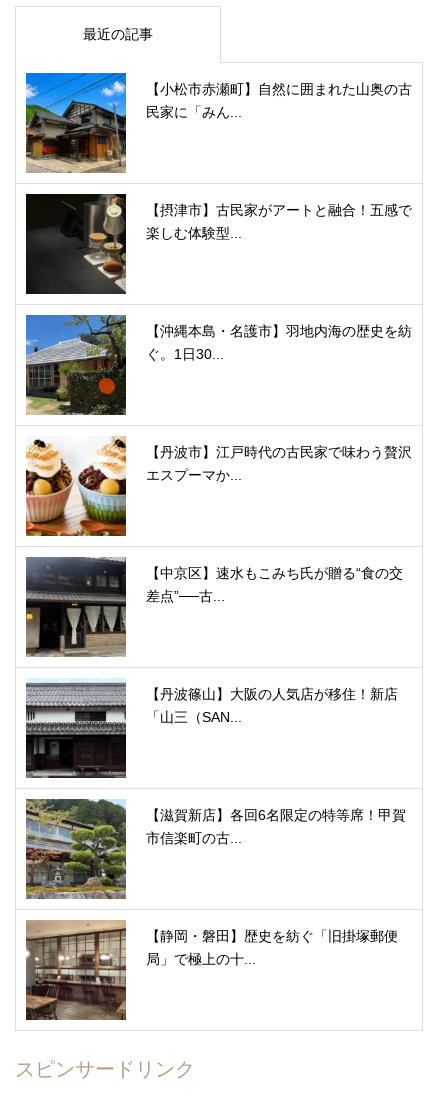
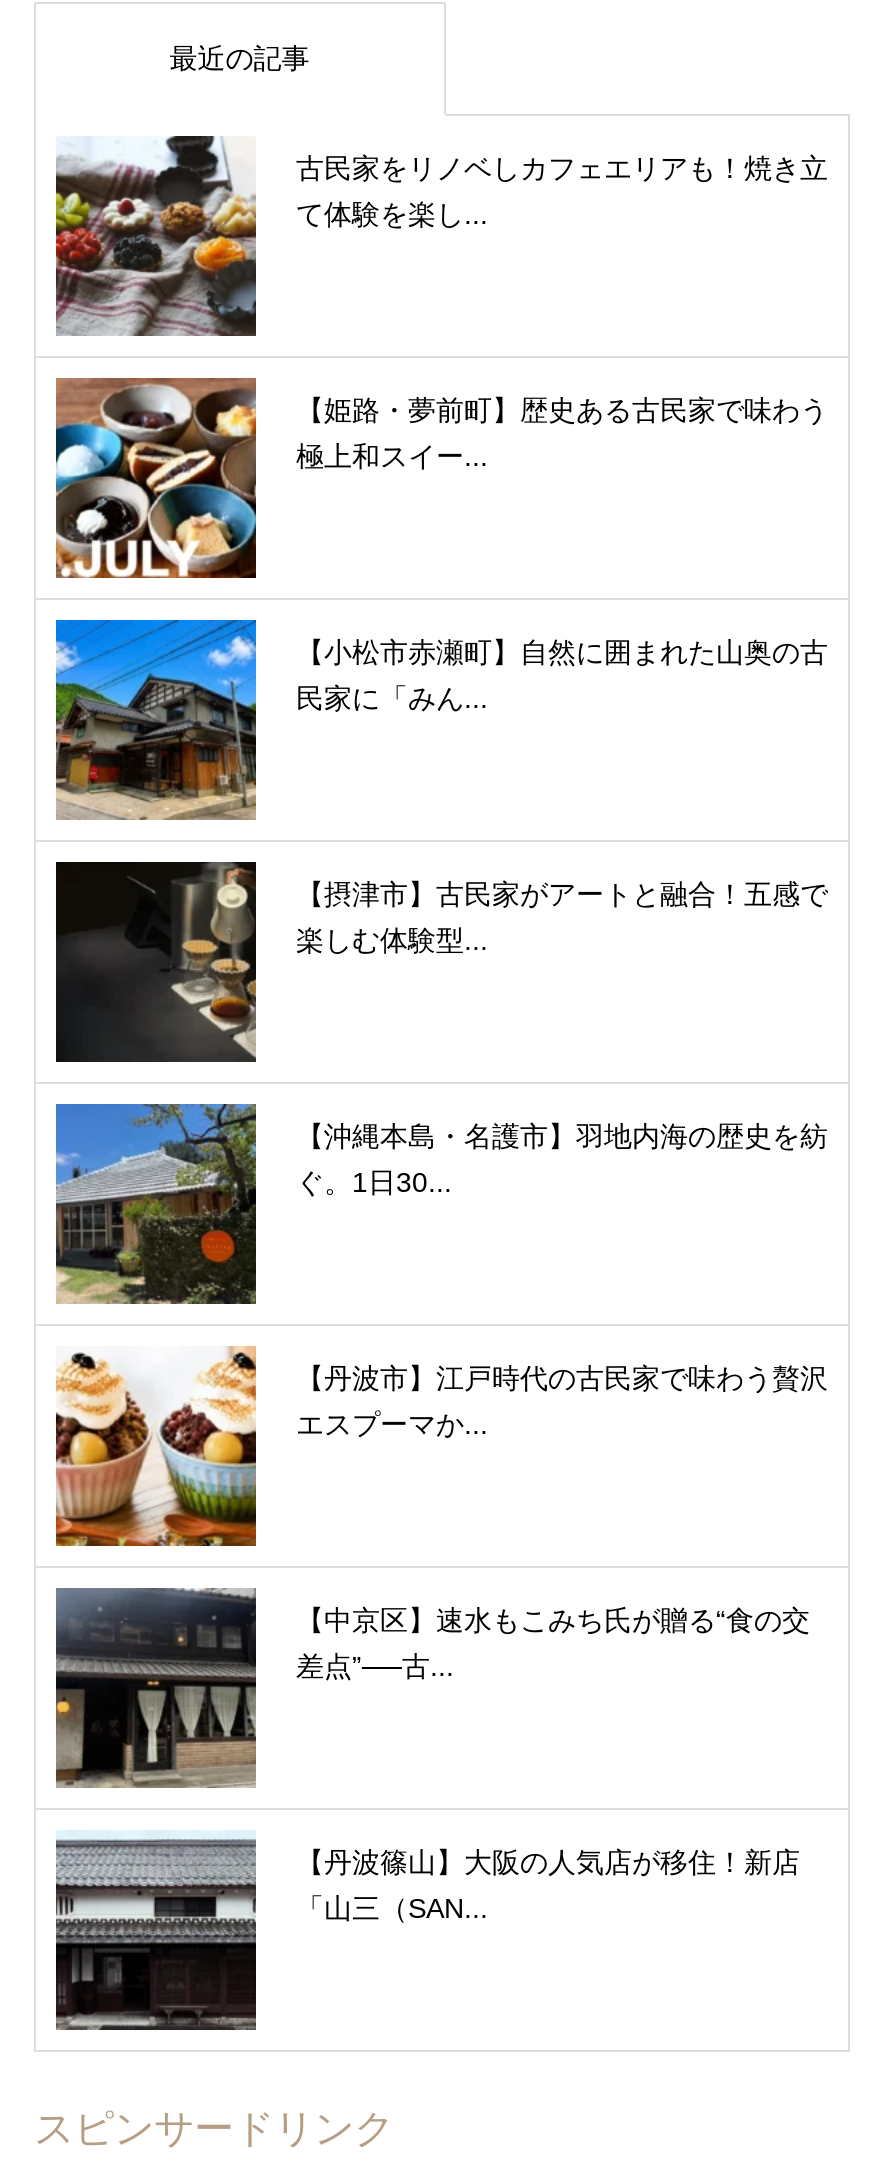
+ [image]
+ 古民家をリノベしカフェエリアも！焼き立
+ て体験を楽し...

+ [image]
+ 【姫路・夢前町】歴史ある古民家で味わう
+ 極上和スイー...

moved down: [image] | 【小松市赤瀬町】自然に囲まれた山奥の古 | 民家に「みん... | ... | 【丹波篠山】大阪の人気店が移住！新店 | 「山三（SAN...

moved down: [image]

- [image]
- 【滋賀新店】各回6名限定の特等席！甲賀
- 市信楽町の古...

- [image]
- 【静岡・磐田】歴史を紡ぐ「旧掛塚郵便
- 局」で極上の十...
